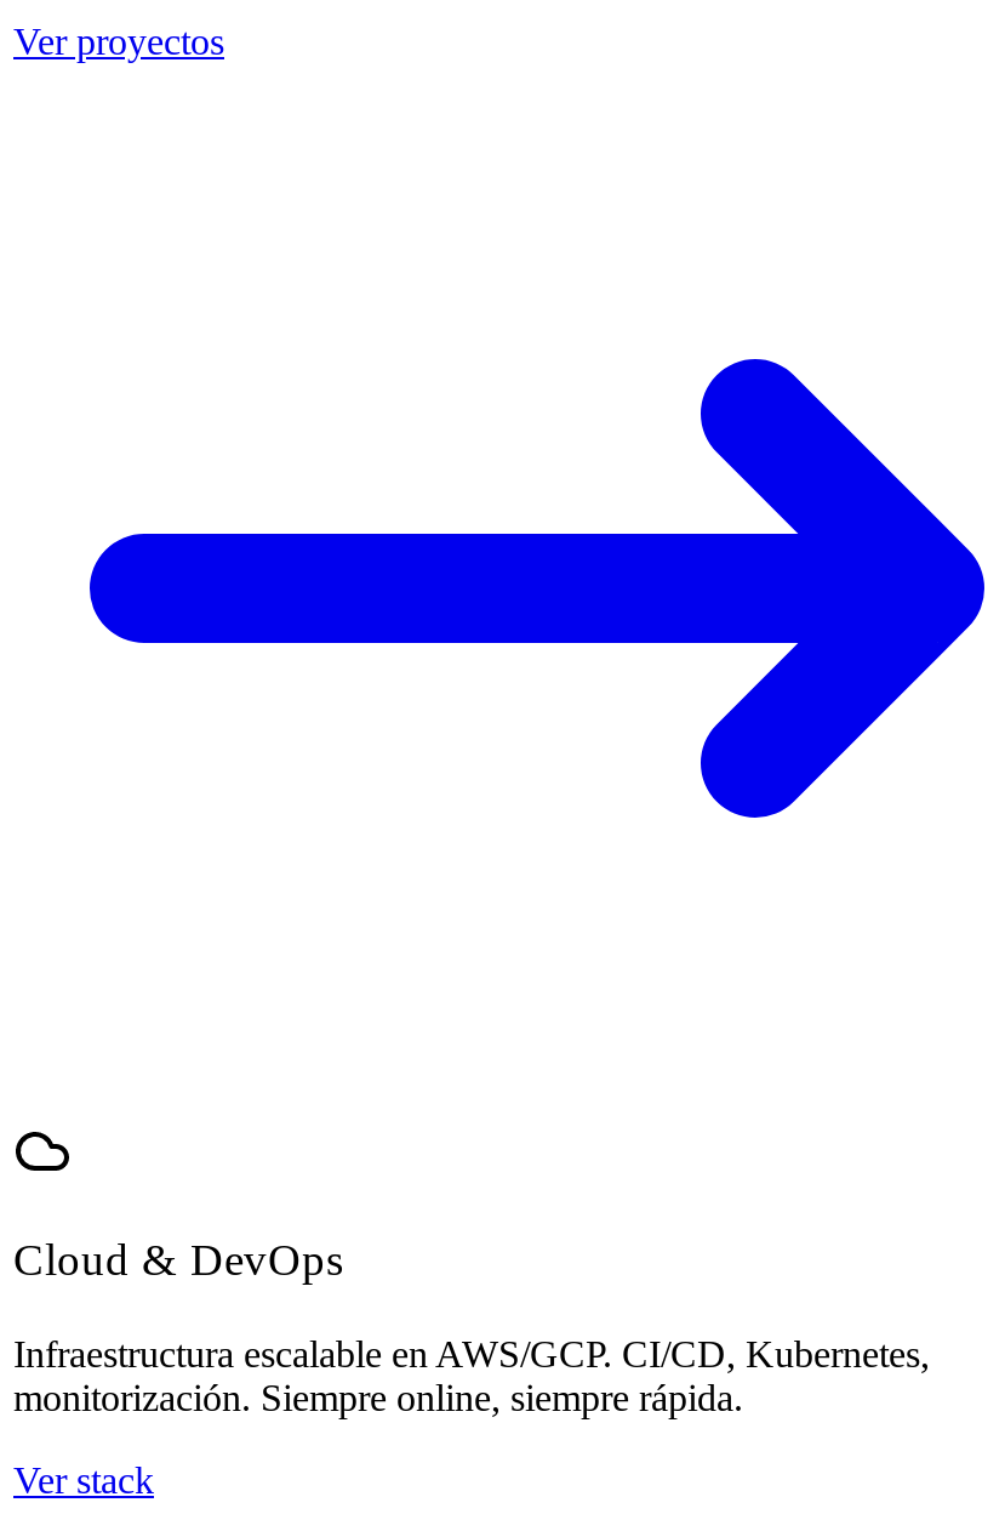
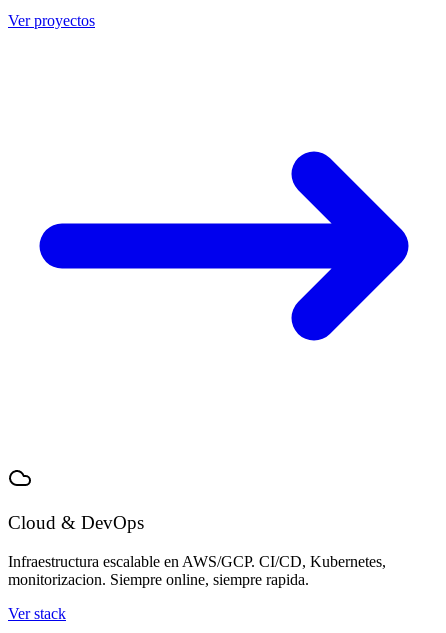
- monitorización. Siempre online, siempre rápida.
+ monitorizacion. Siempre online, siempre rapida.
